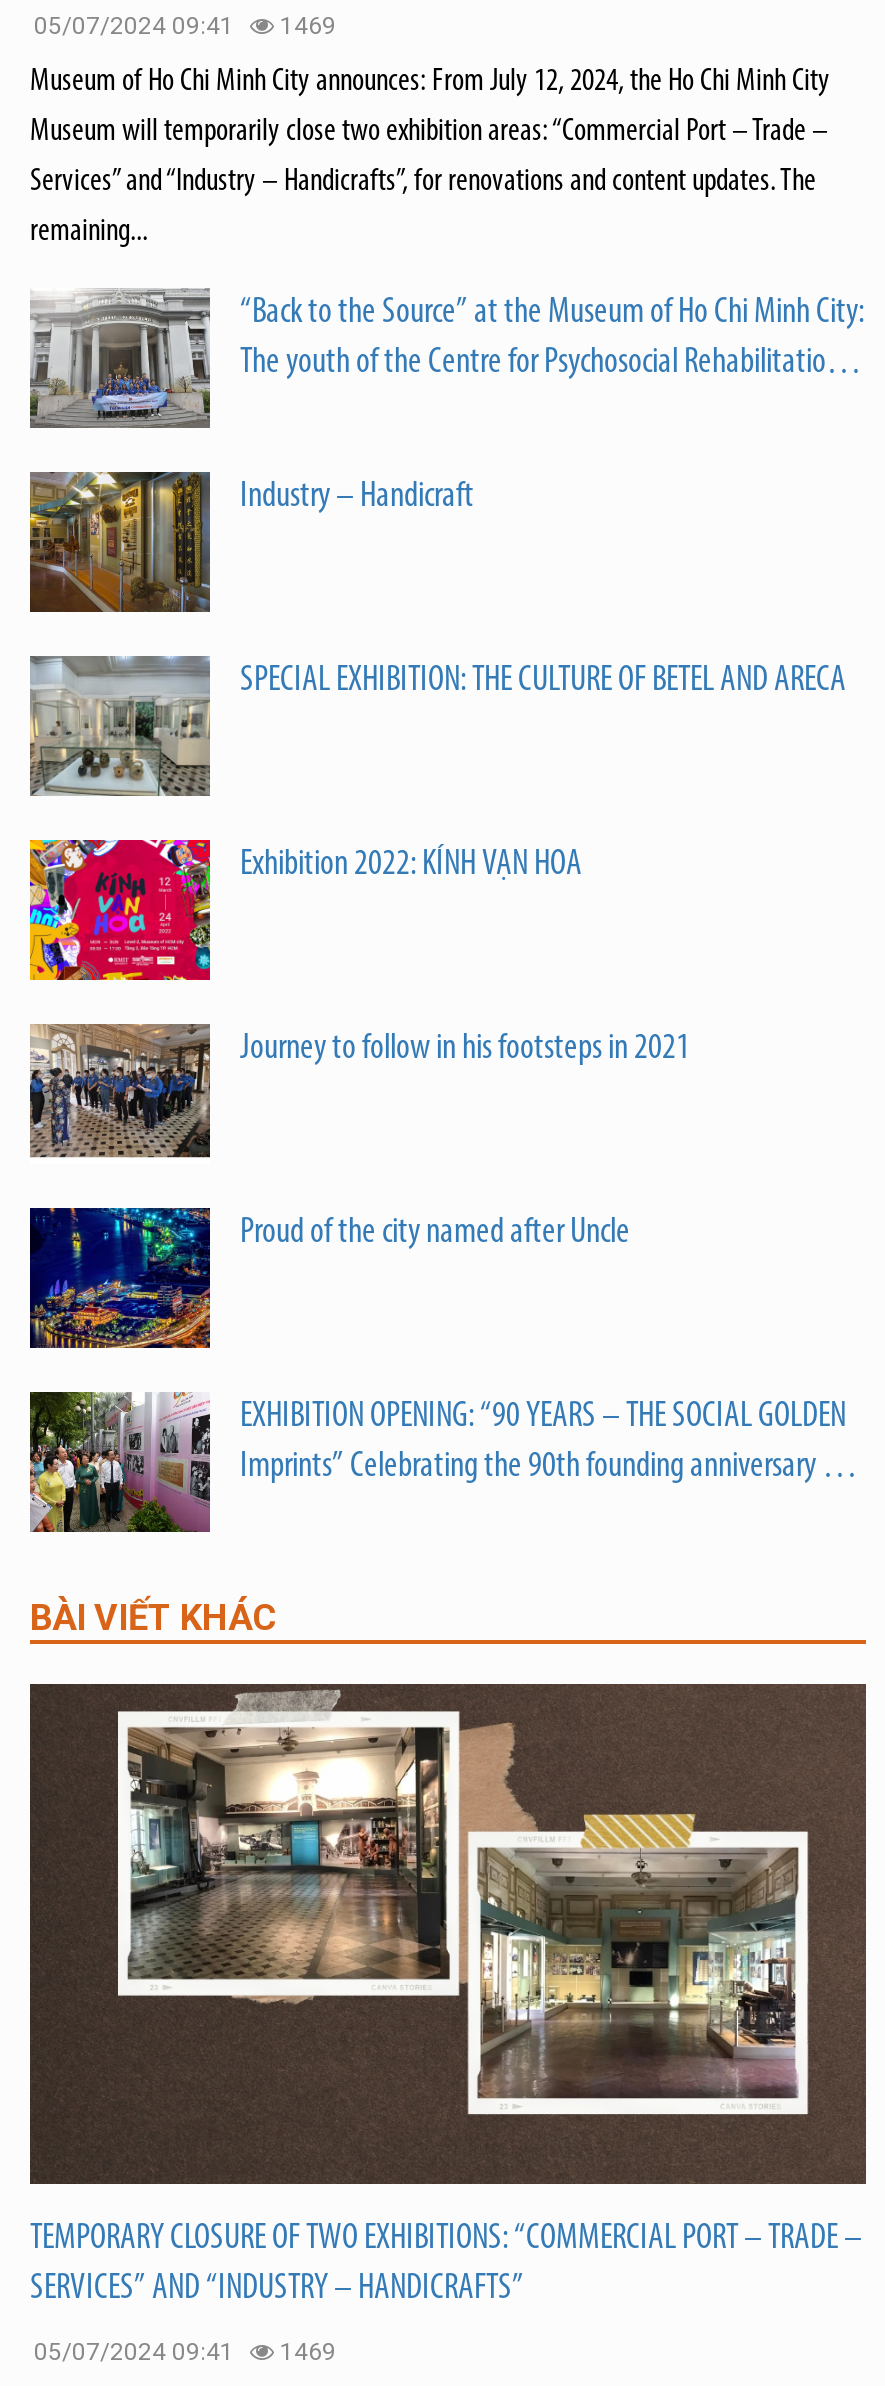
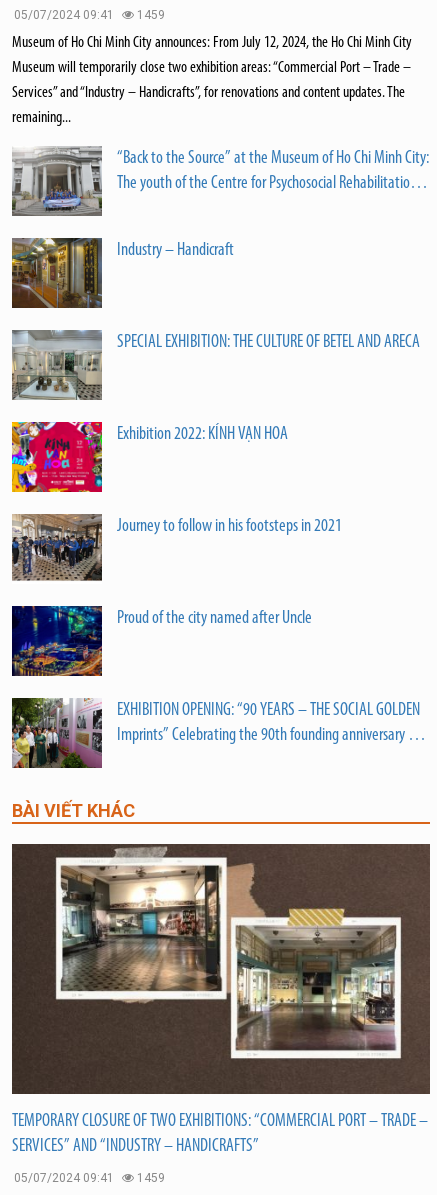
- 05/07/2024 09:41 1469
+ 05/07/2024 09:41 1459

- 05/07/2024 09:41 1469
+ 05/07/2024 09:41 1459
